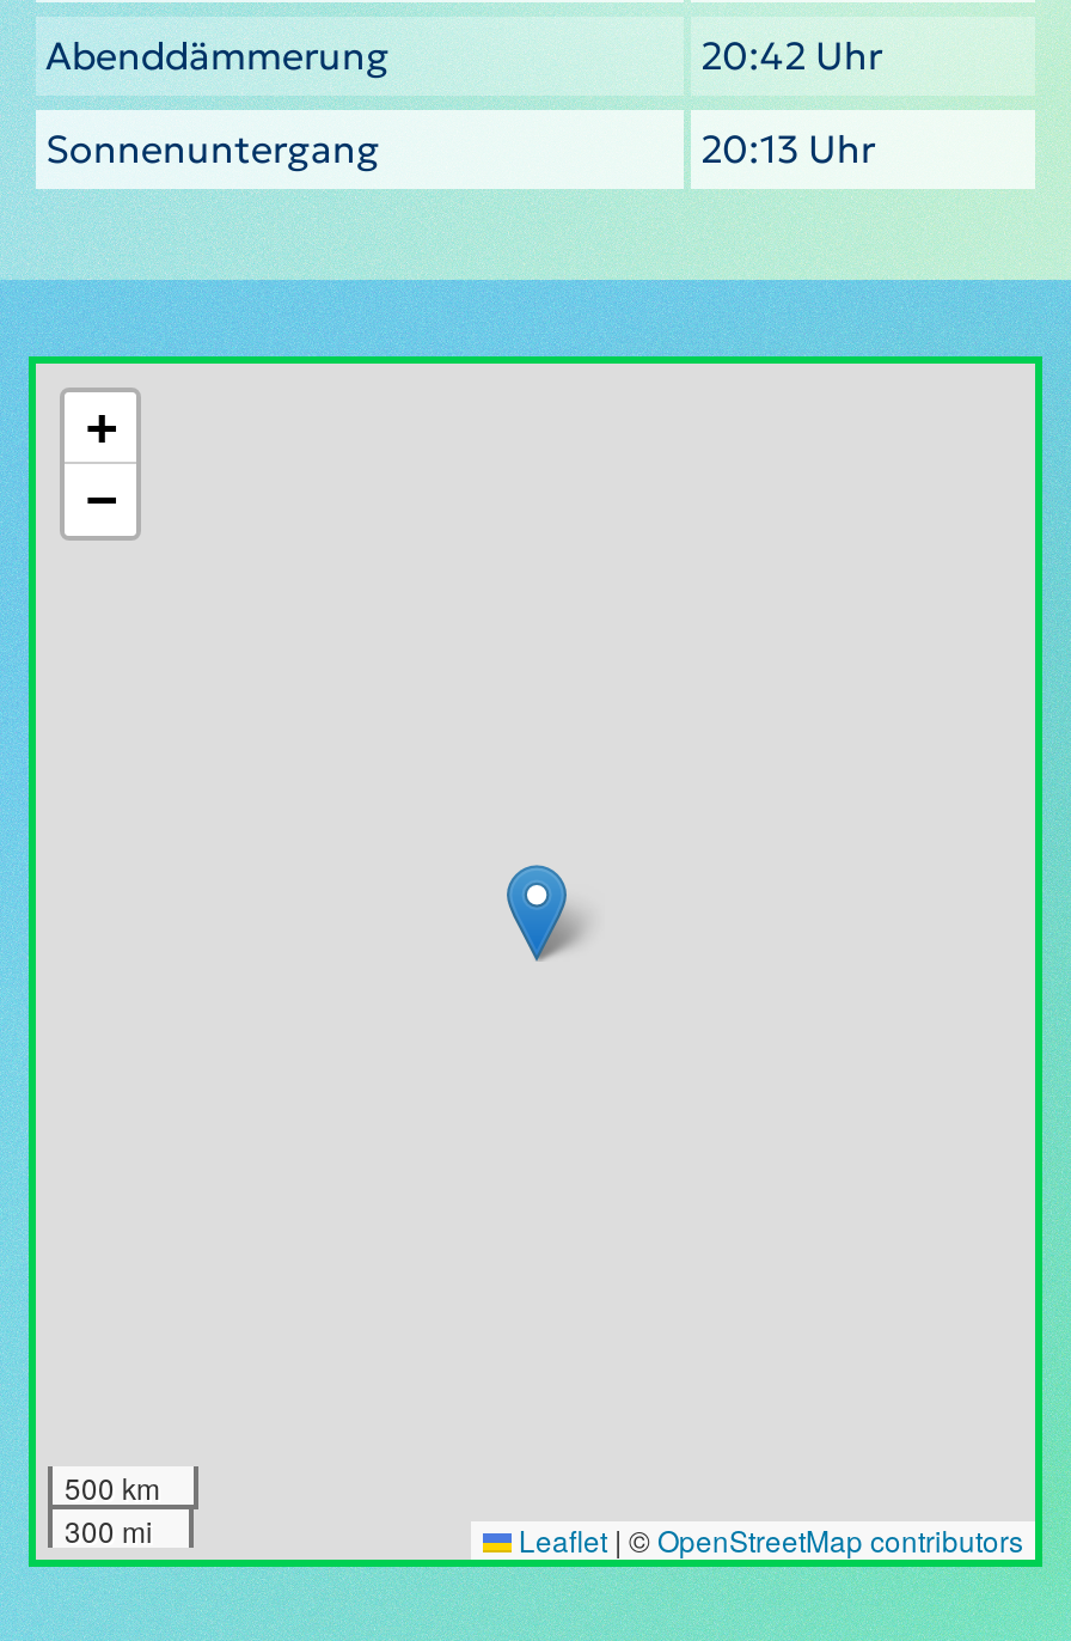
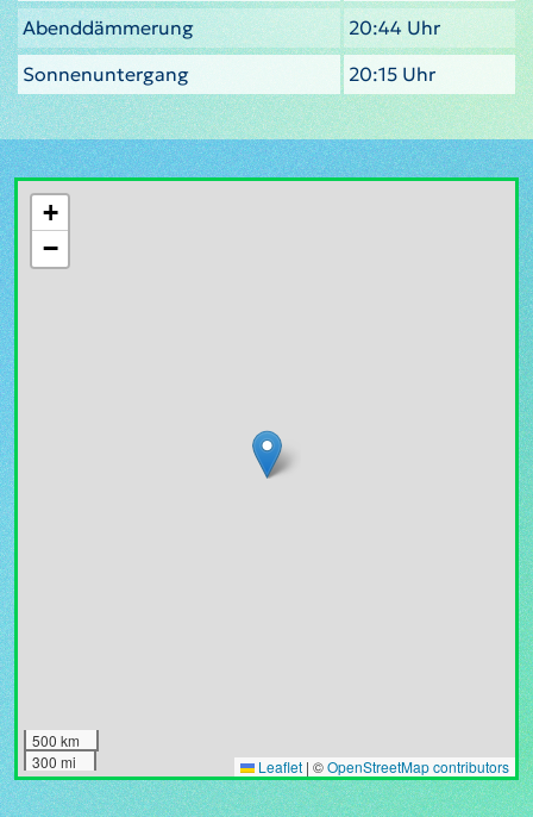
- 20:42 Uhr
+ 20:44 Uhr

- 20:13 Uhr
+ 20:15 Uhr
